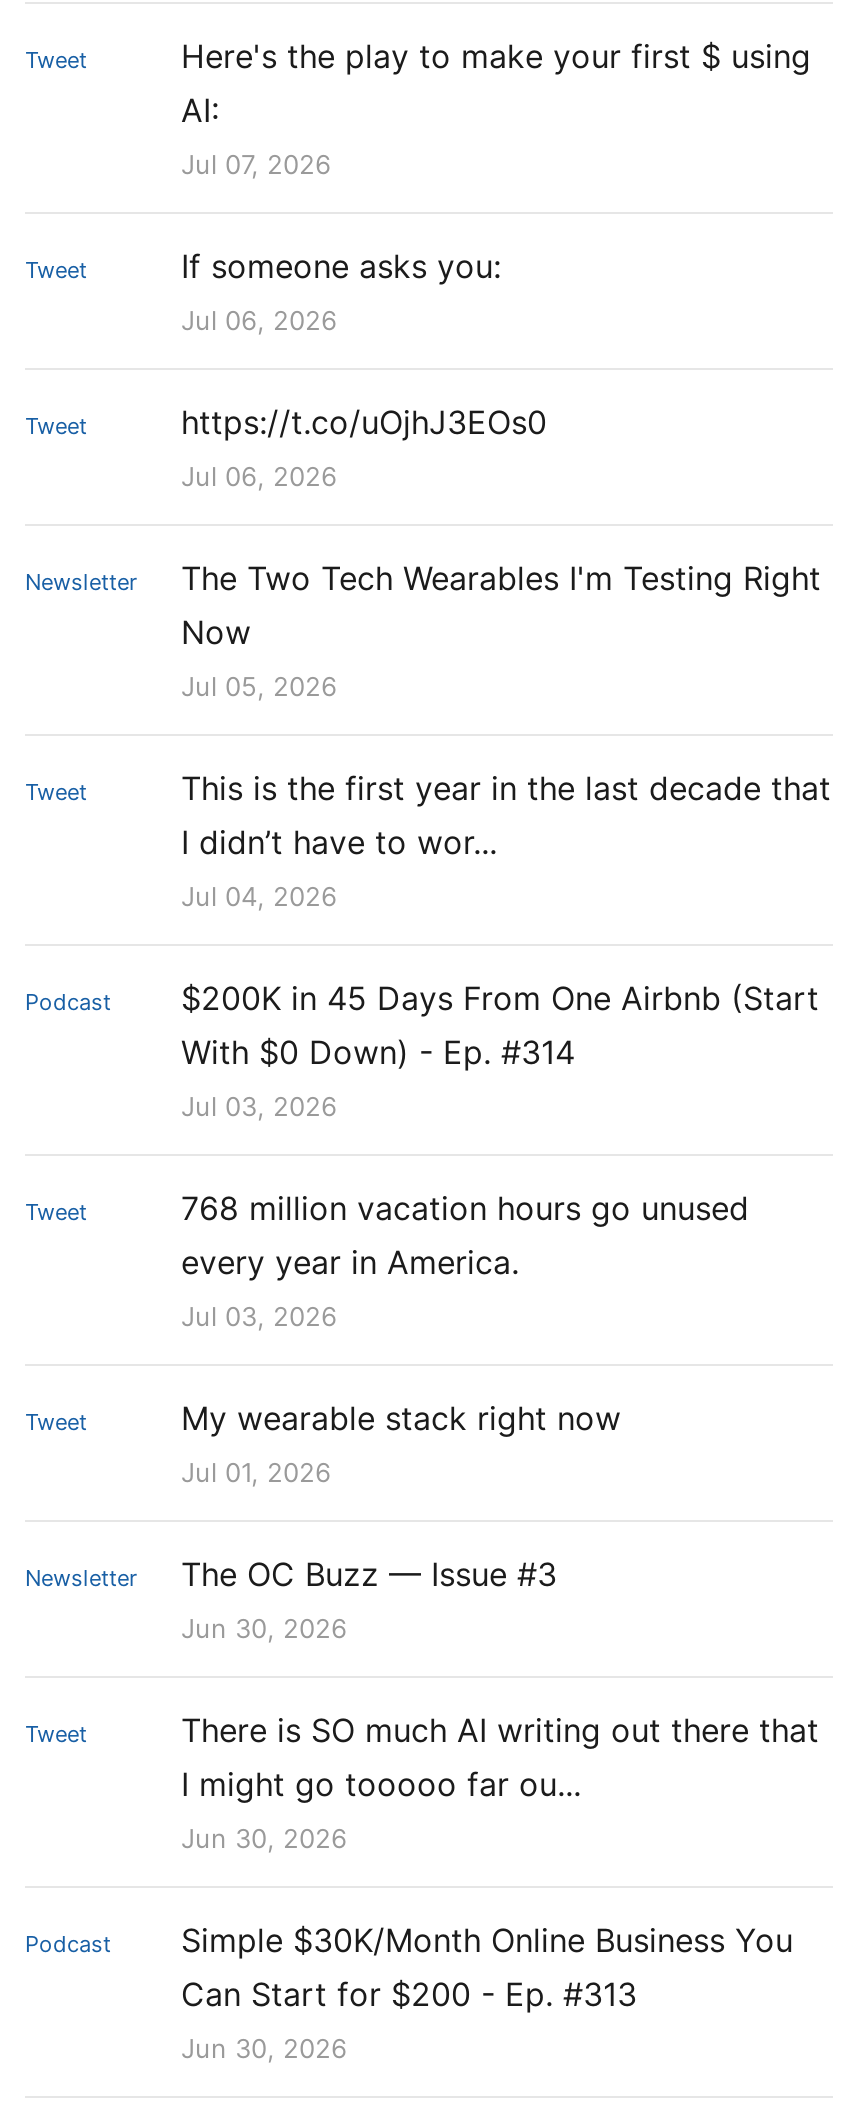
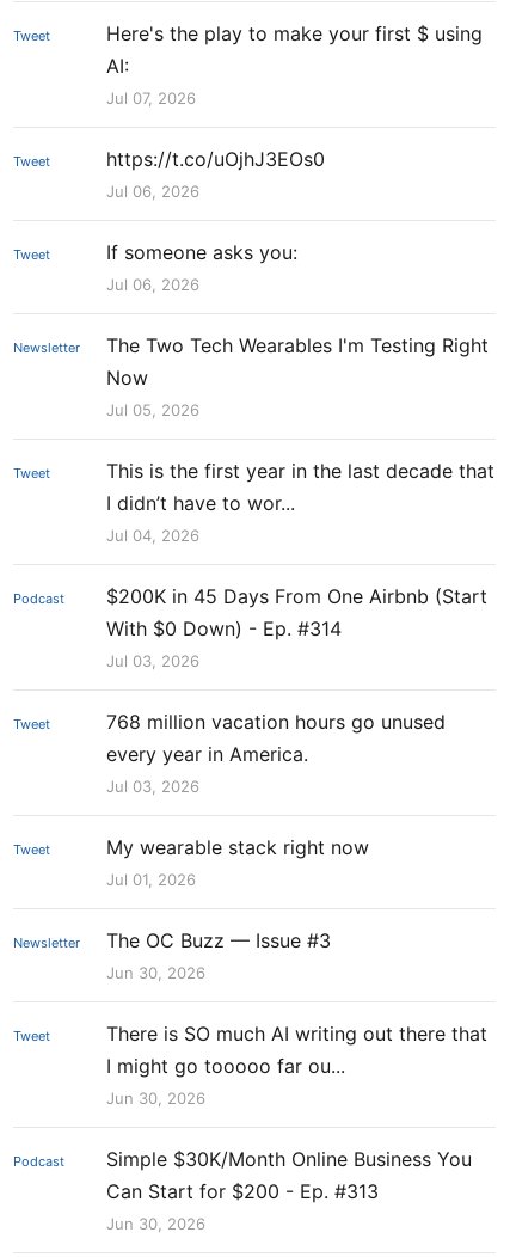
moved down: If someone asks you:

moved up: https://t.co/uOjhJ3EOs0
